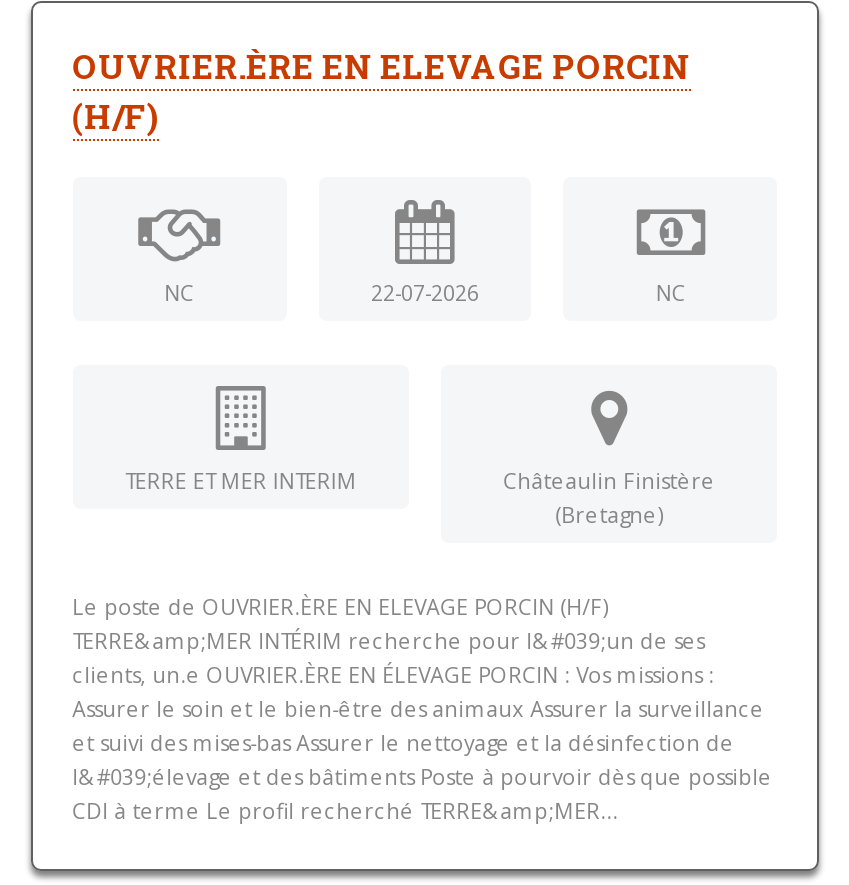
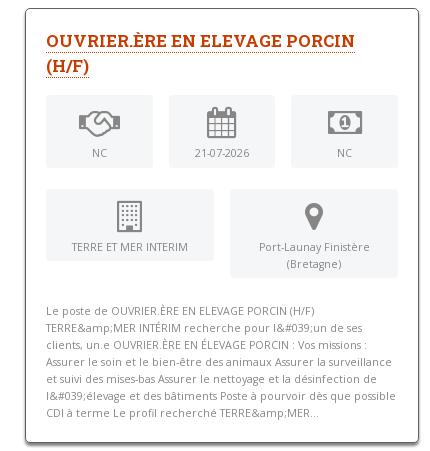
- 22-07-2026
+ 21-07-2026

- Châteaulin Finistère
+ Port-Launay Finistère
